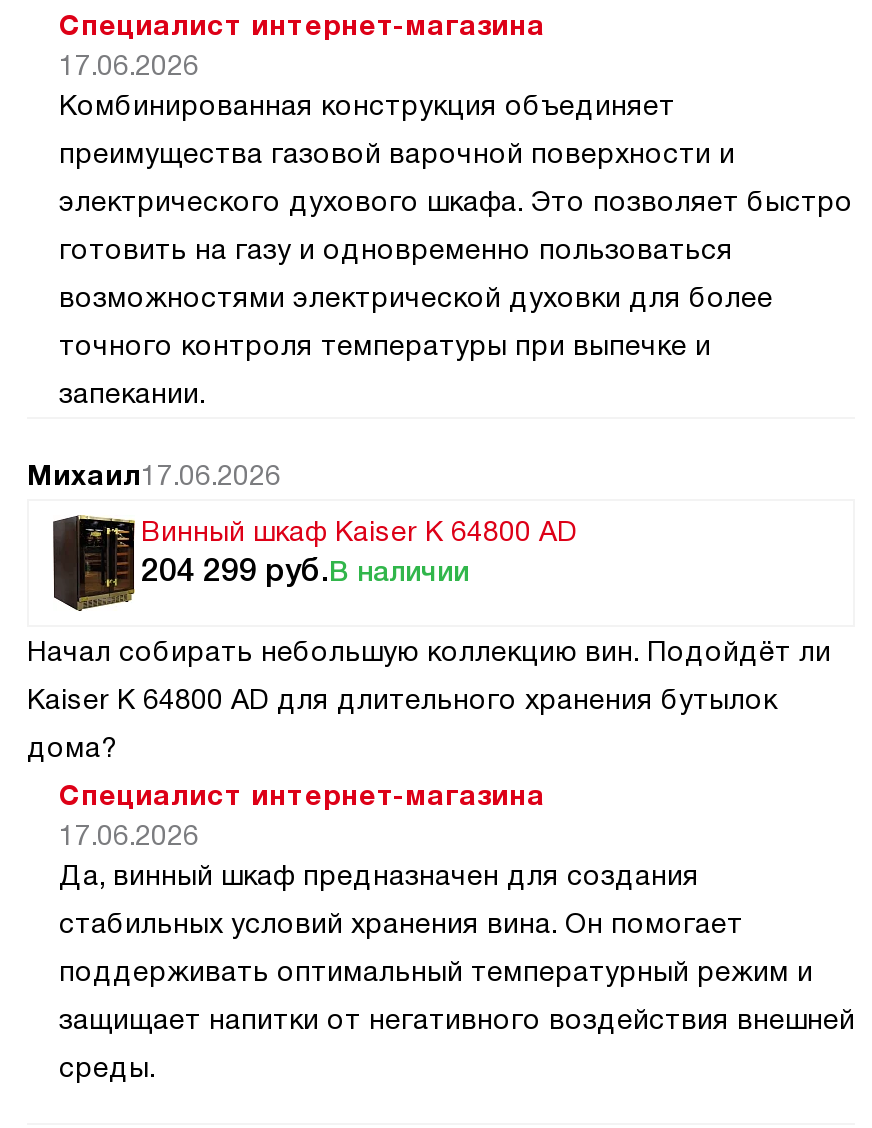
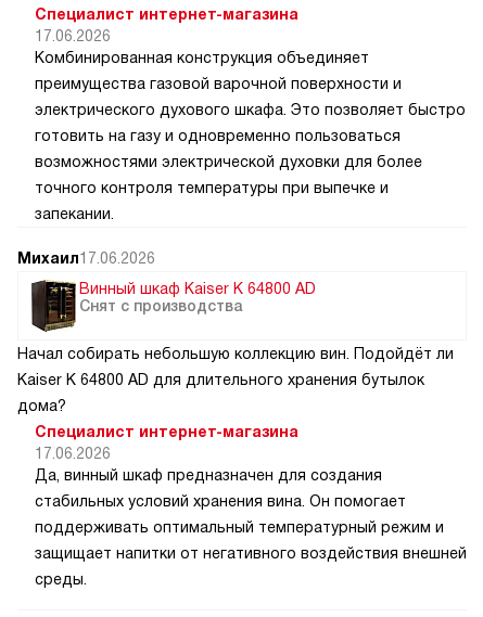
- 204 299 руб.В наличии
+ Снят с производства
